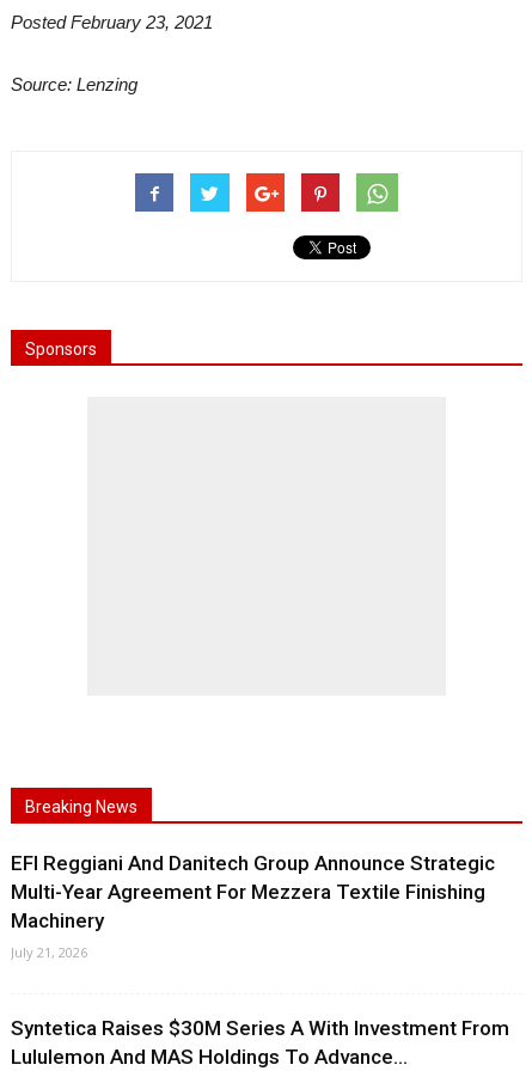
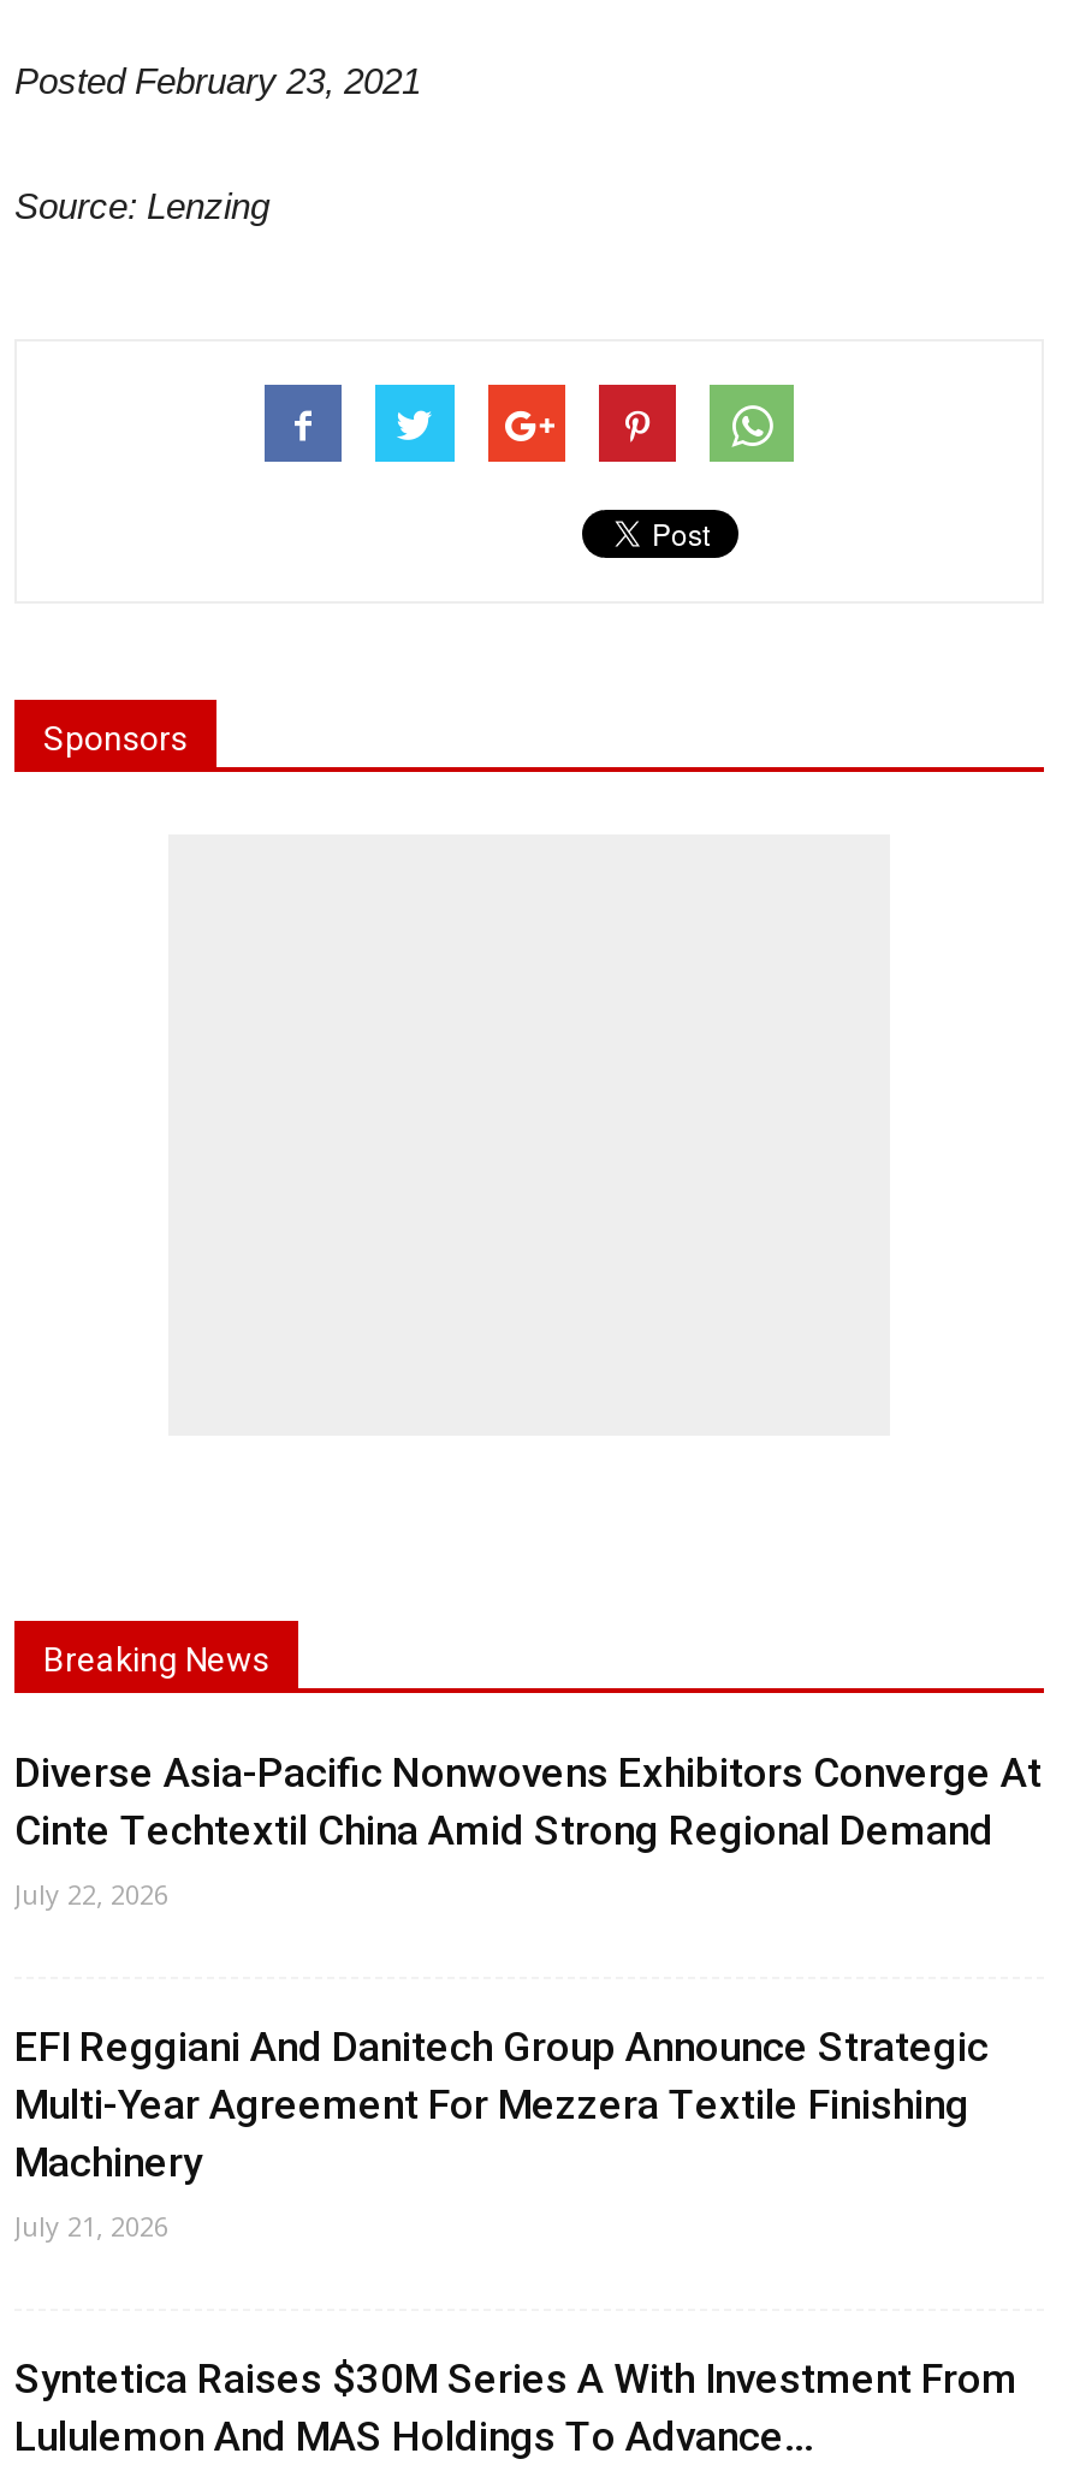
+ Diverse Asia-Pacific Nonwovens Exhibitors Converge At
+ Cinte Techtextil China Amid Strong Regional Demand
+ July 22, 2026
